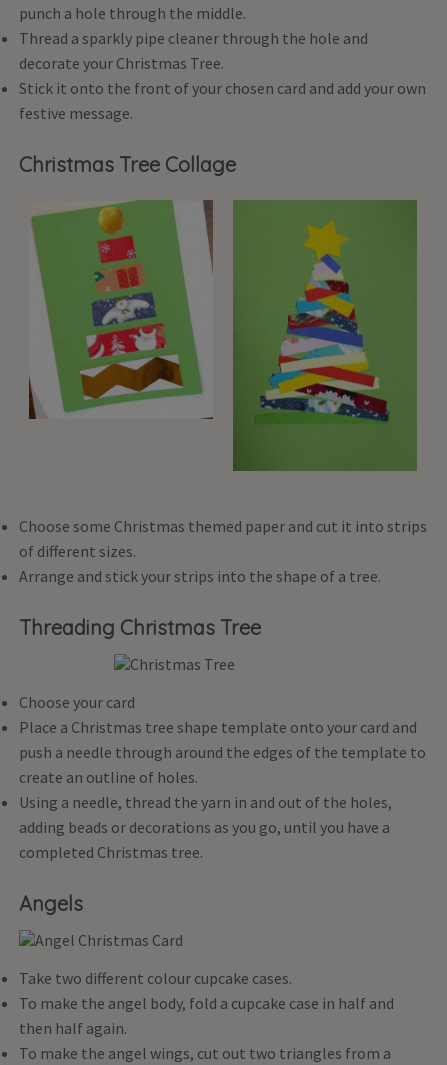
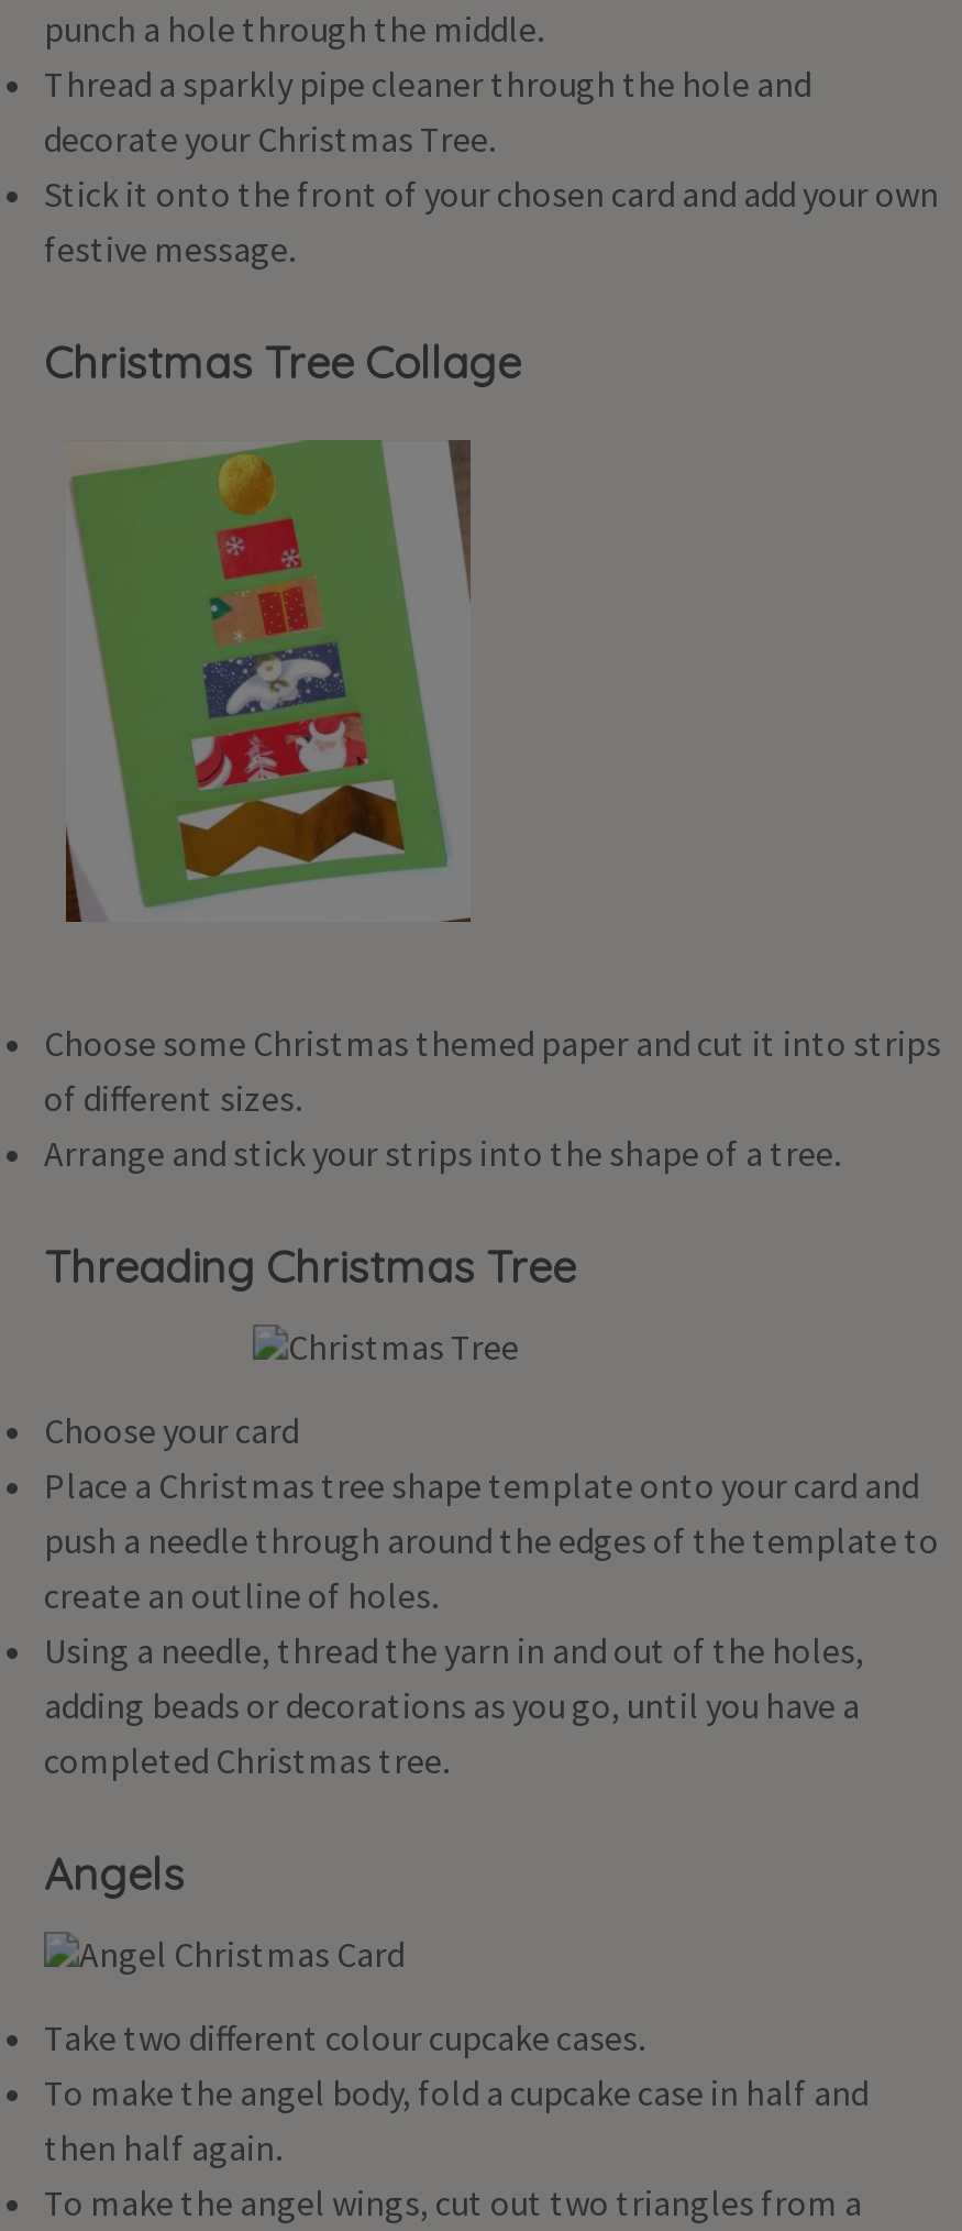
- [image]
